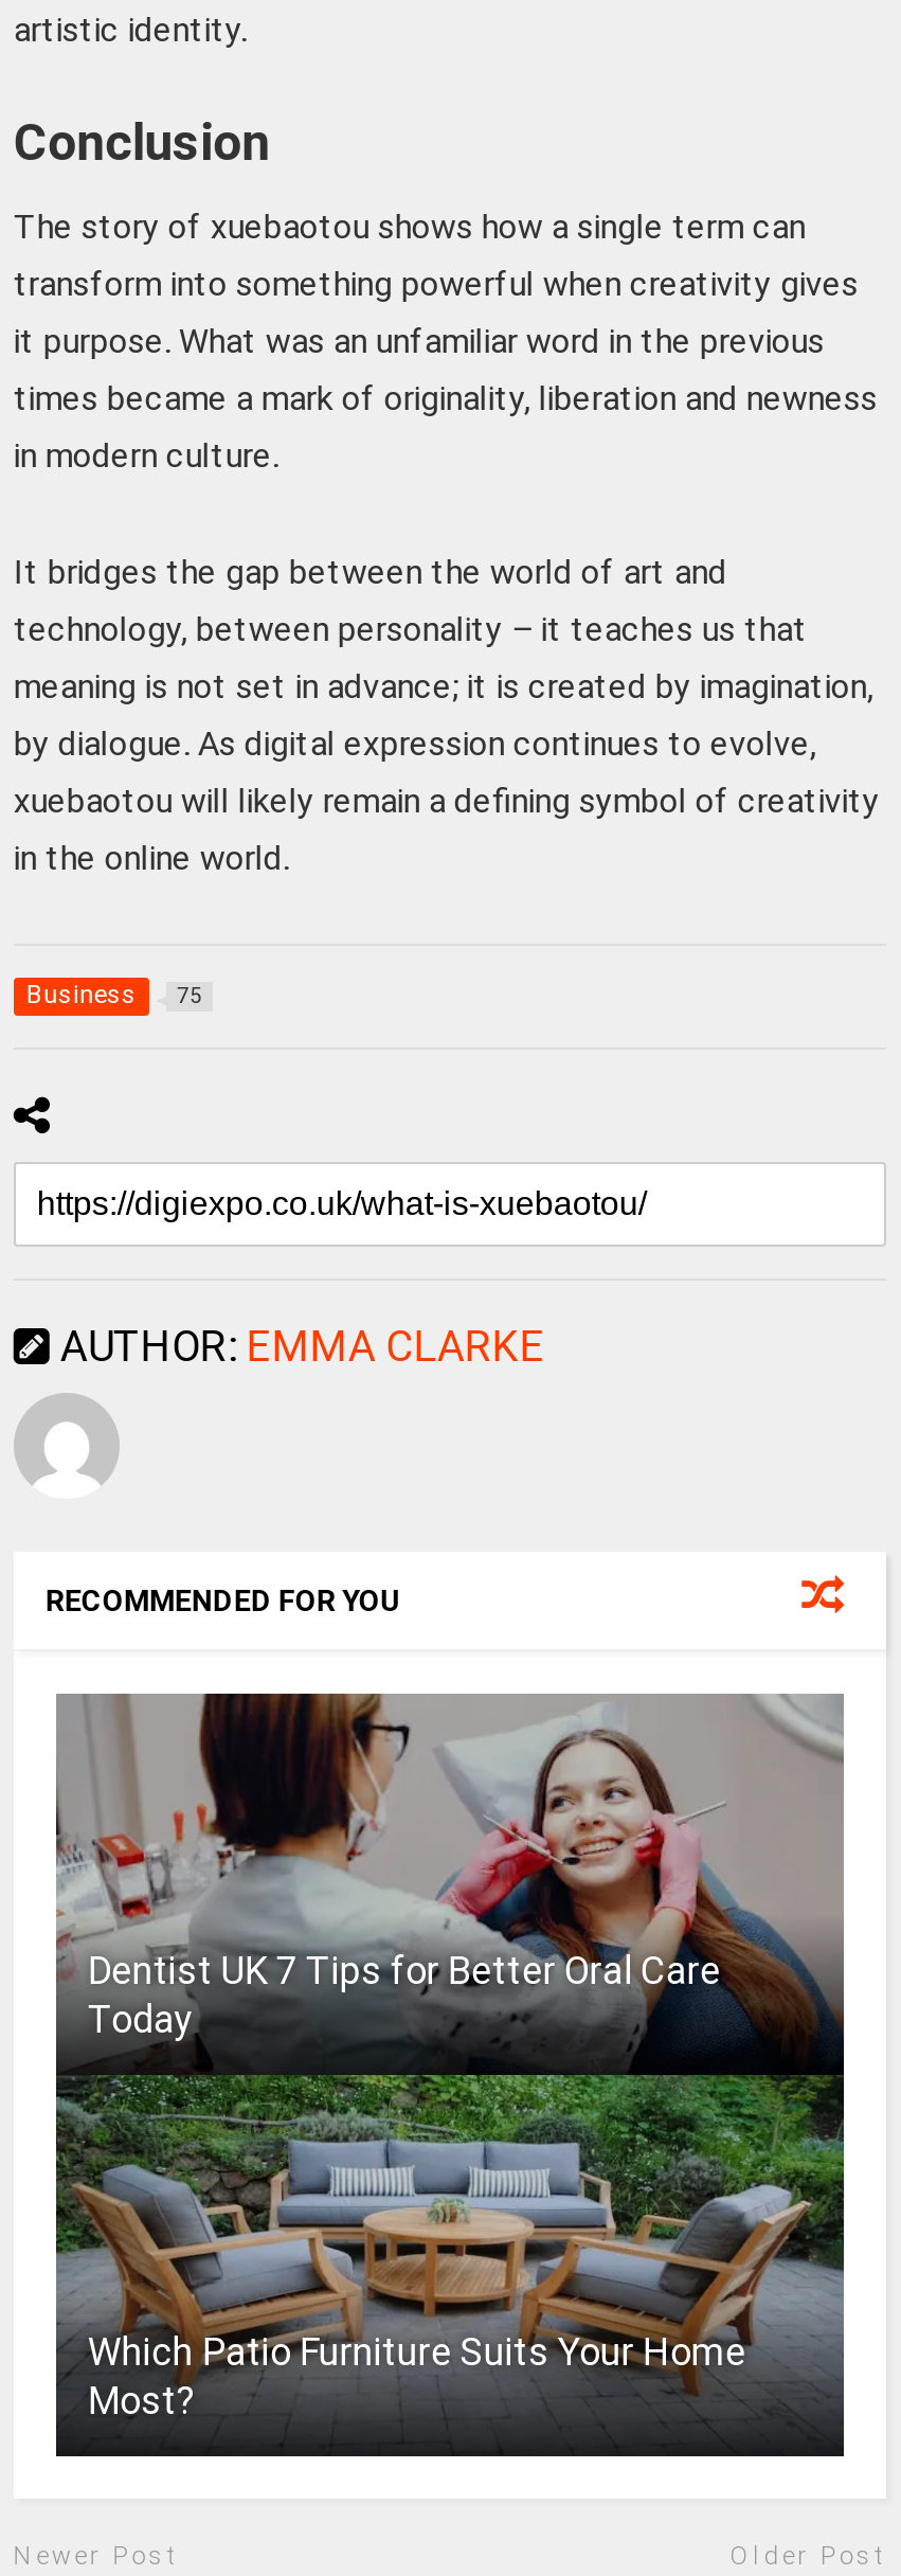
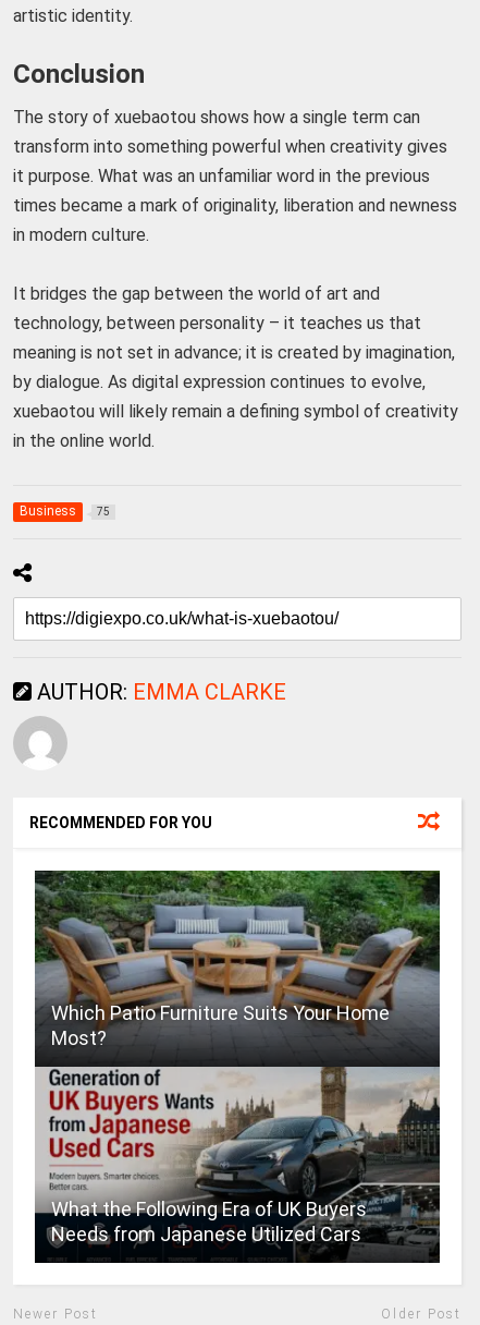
- [image]
- Dentist UK 7 Tips for Better Oral Care
- Today

moved up: Which Patio Furniture Suits Your Home | Most?

+ [image]
+ What the Following Era of UK Buyers
+ Needs from Japanese Utilized Cars
